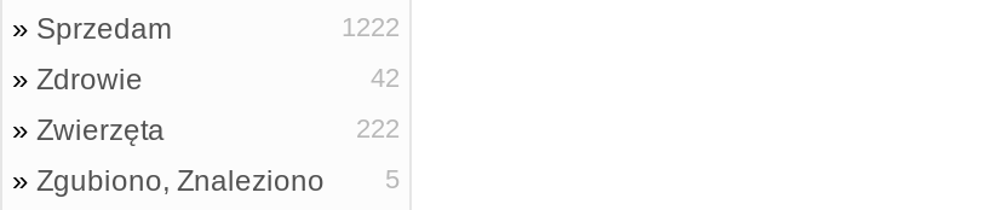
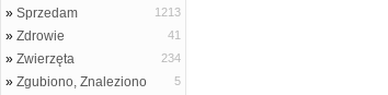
- 1222
+ 1213

- 42
+ 41

- 222
+ 234
